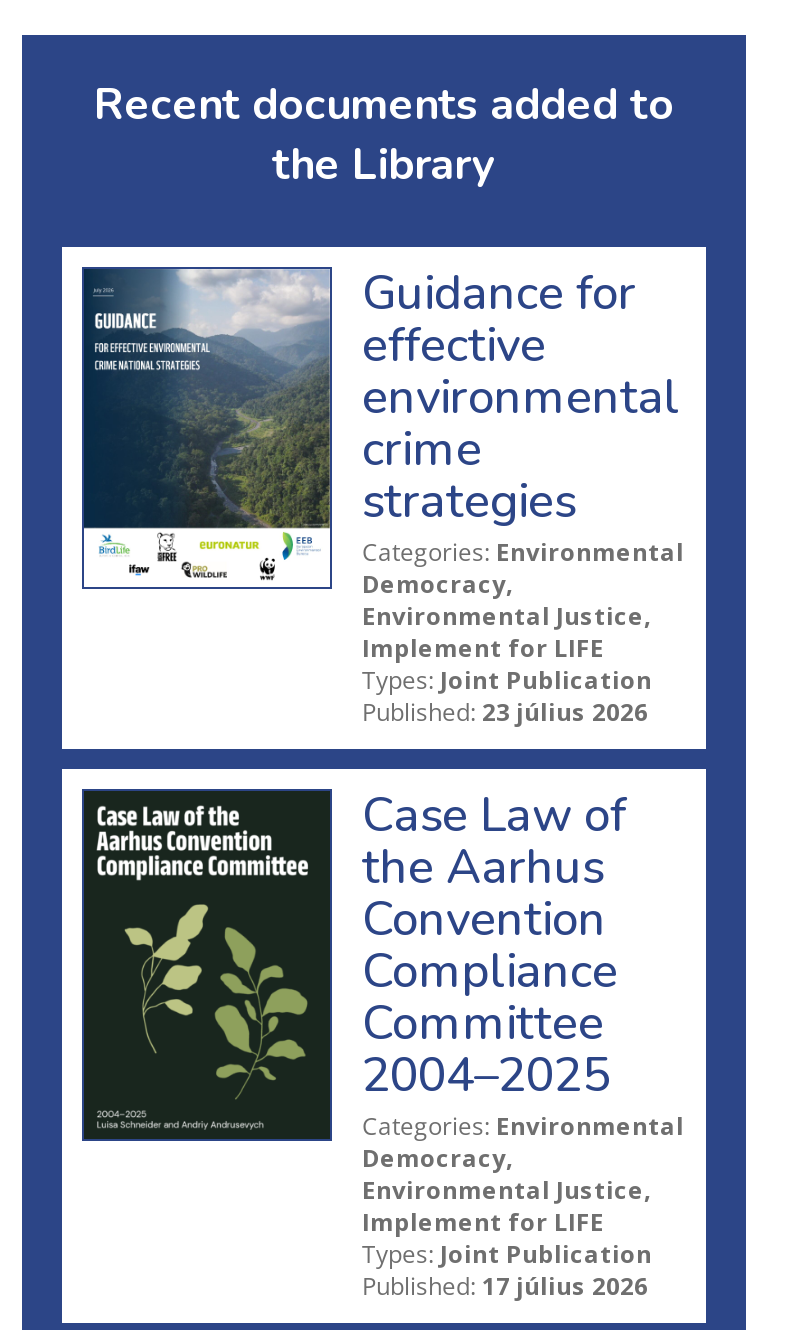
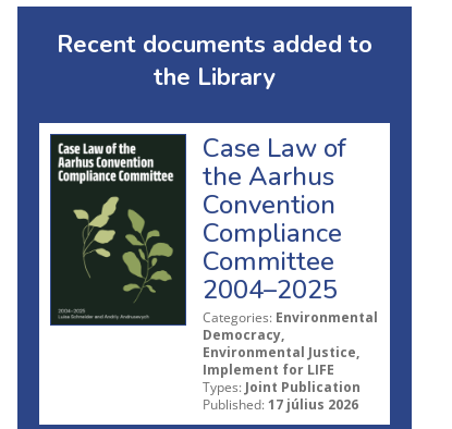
- [image]
- Guidance for
- effective
- environmental
- crime
- strategies
- Categories: Environmental
- Democracy,
- Environmental Justice,
- Implement for LIFE
- Types: Joint Publication
- Published: 23 július 2026
